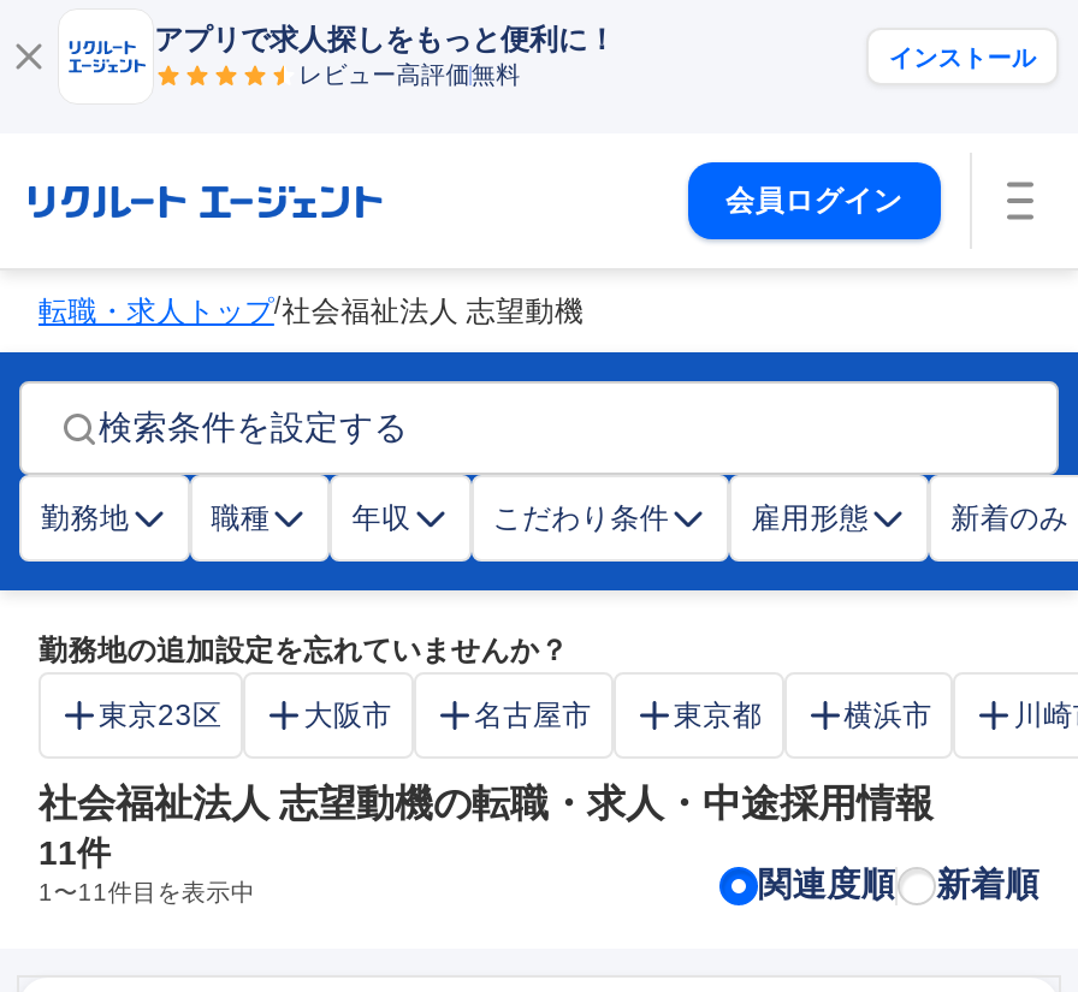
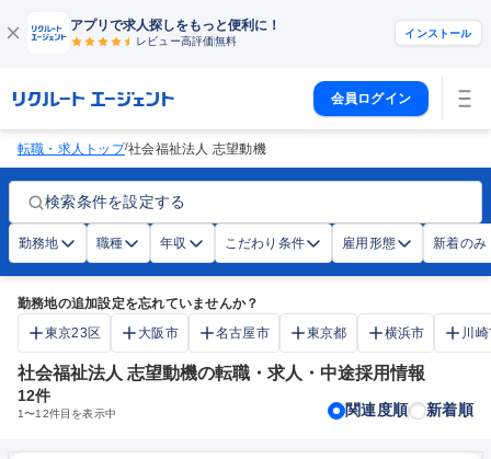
- 11件
+ 12件

- 1〜11件目を表示中
+ 1〜12件目を表示中
